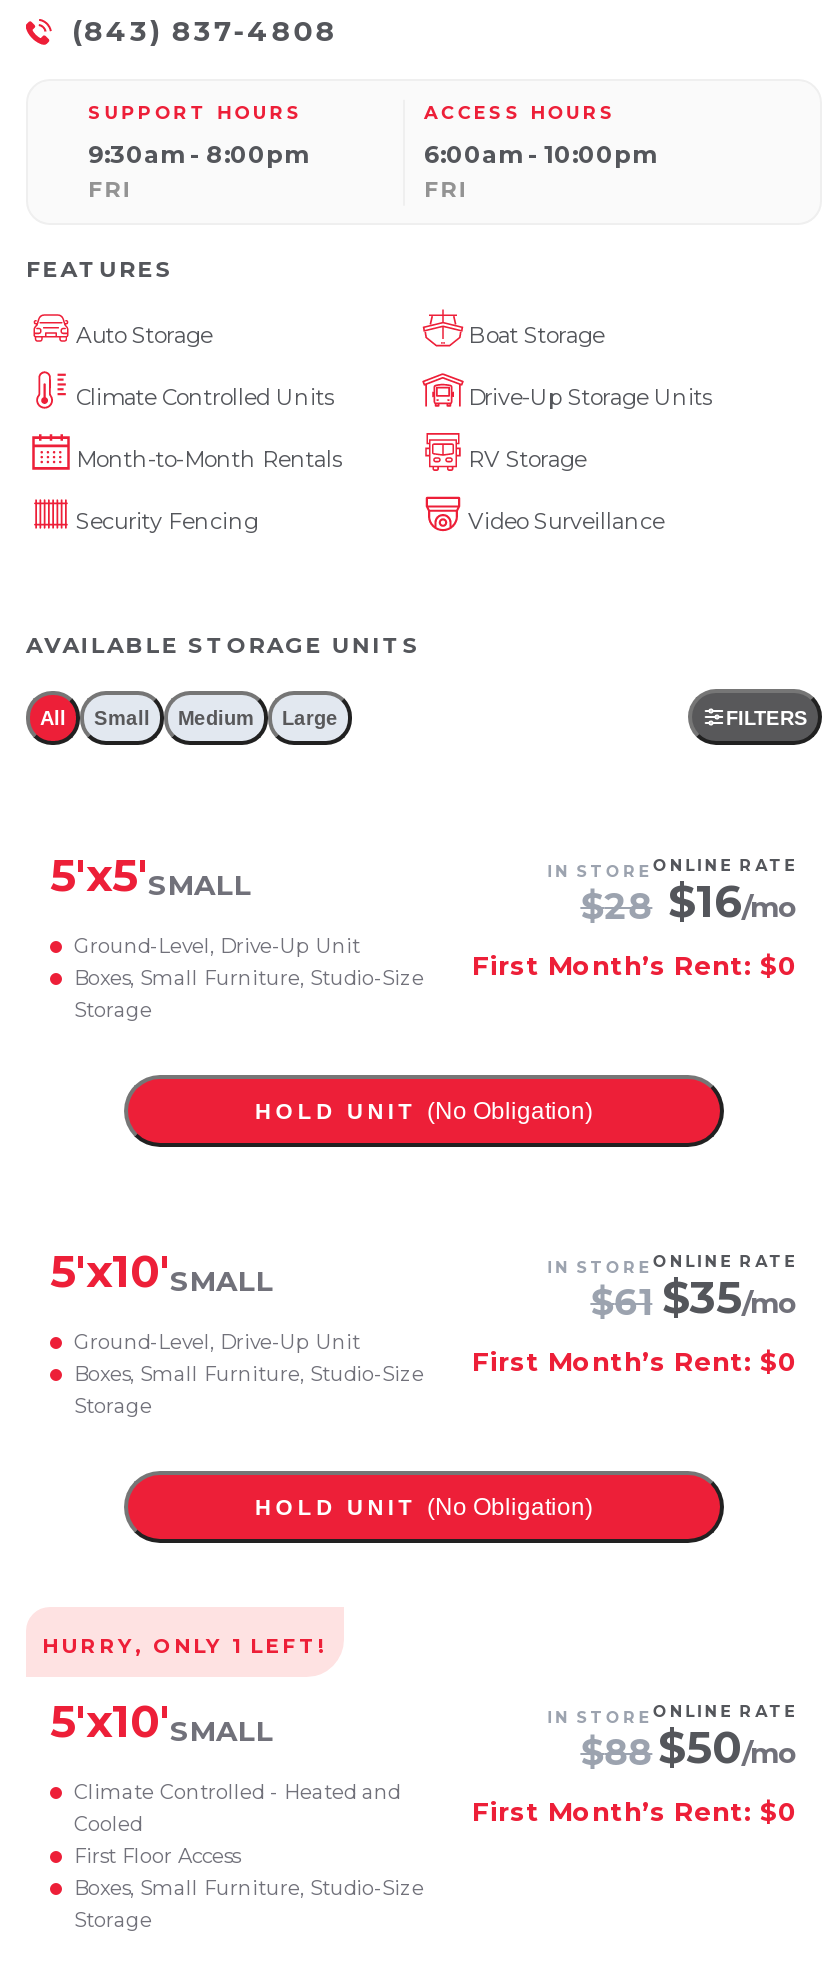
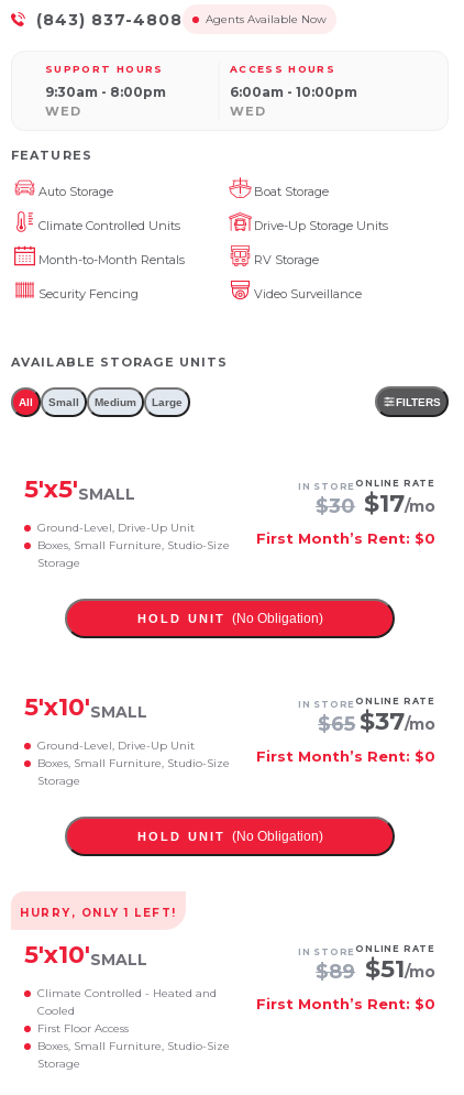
+ Agents Available Now

- FRI
+ WED

- FRI
+ WED

- $28
+ $30

- $16/mo
+ $17/mo

- $61
+ $65

- $35/mo
+ $37/mo

- $88
+ $89

- $50/mo
+ $51/mo
